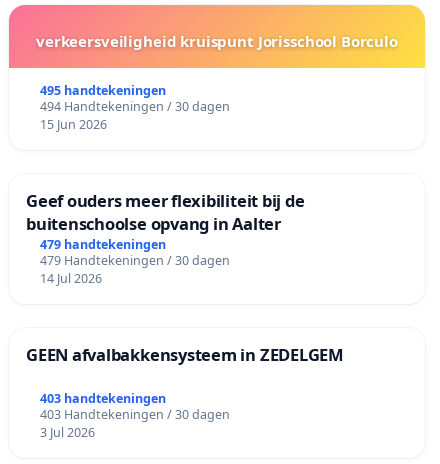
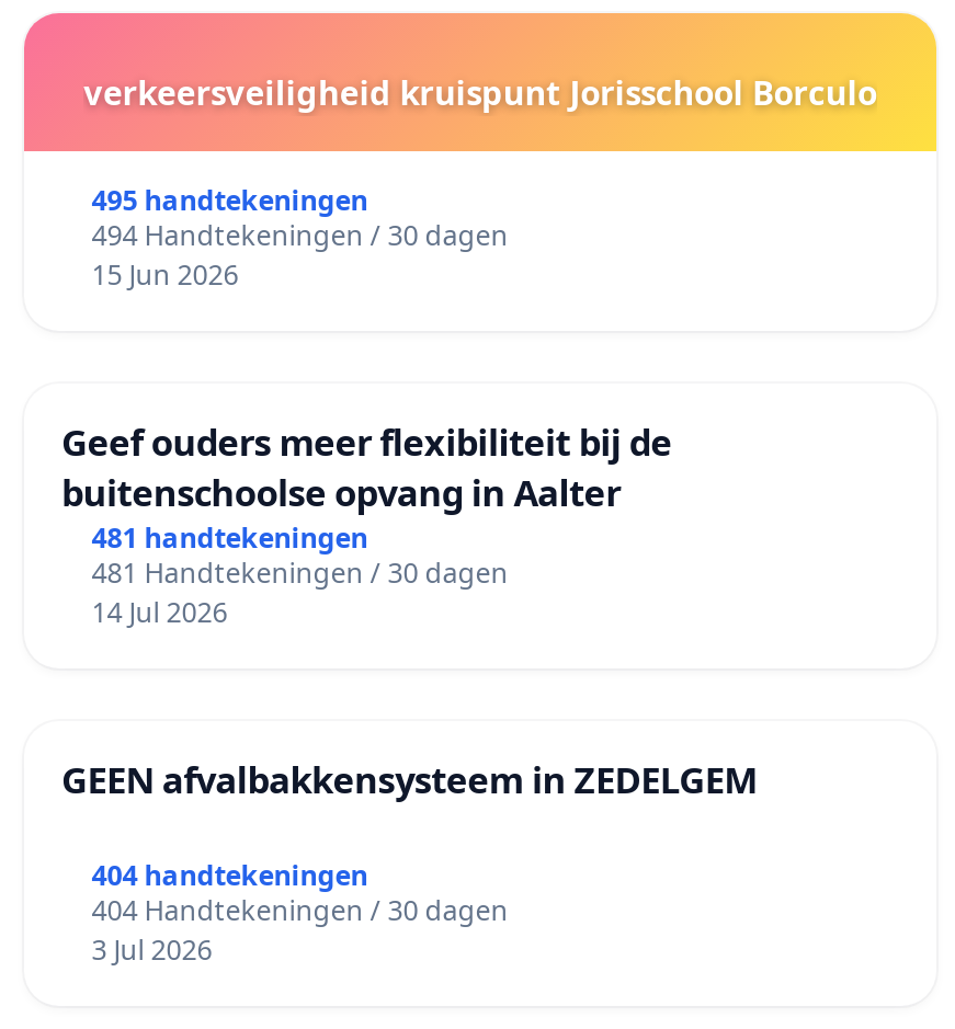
- 479 handtekeningen
+ 481 handtekeningen

- 479 Handtekeningen / 30 dagen
+ 481 Handtekeningen / 30 dagen

- 403 handtekeningen
+ 404 handtekeningen

- 403 Handtekeningen / 30 dagen
+ 404 Handtekeningen / 30 dagen
